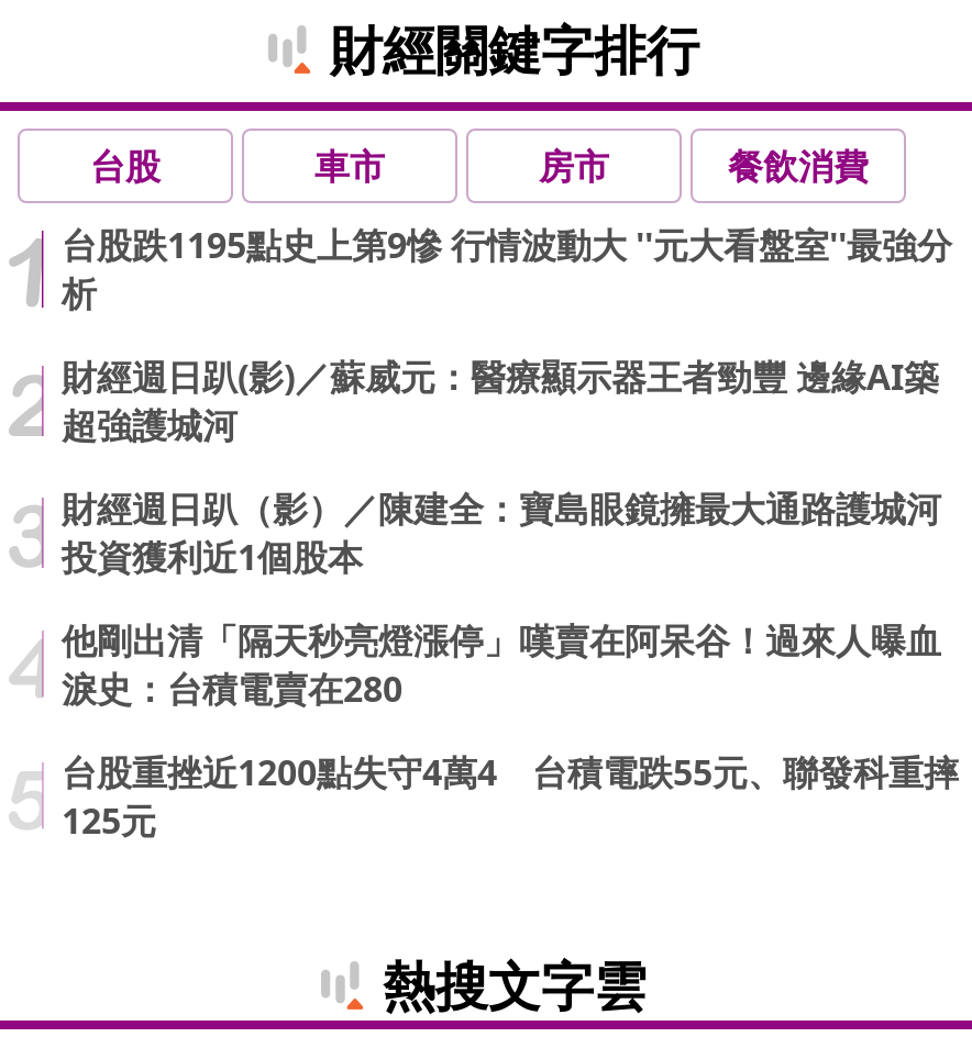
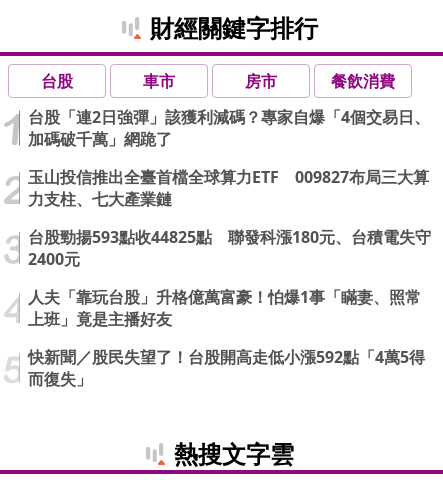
- 台股跌1195點史上第9慘 行情波動大 ''元大看盤室''最強分
- 析
+ 台股「連2日強彈」該獲利減碼？專家自爆「4個交易日、
+ 加碼破千萬」網跪了

- 財經週日趴(影)／蘇威元：醫療顯示器王者勁豐 邊緣AI築
- 超強護城河
+ 玉山投信推出全臺首檔全球算力ETF 009827布局三大算
+ 力支柱、七大產業鏈

- 財經週日趴（影）／陳建全：寶島眼鏡擁最大通路護城河
- 投資獲利近1個股本
+ 台股勁揚593點收44825點 聯發科漲180元、台積電失守
+ 2400元

- 他剛出清「隔天秒亮燈漲停」嘆賣在阿呆谷！過來人曝血
- 淚史：台積電賣在280
+ 人夫「靠玩台股」升格億萬富豪！怕爆1事「瞞妻、照常
+ 上班」竟是主播好友

- 台股重挫近1200點失守4萬4 台積電跌55元、聯發科重摔
- 125元
+ 快新聞／股民失望了！台股開高走低小漲592點「4萬5得
+ 而復失」
